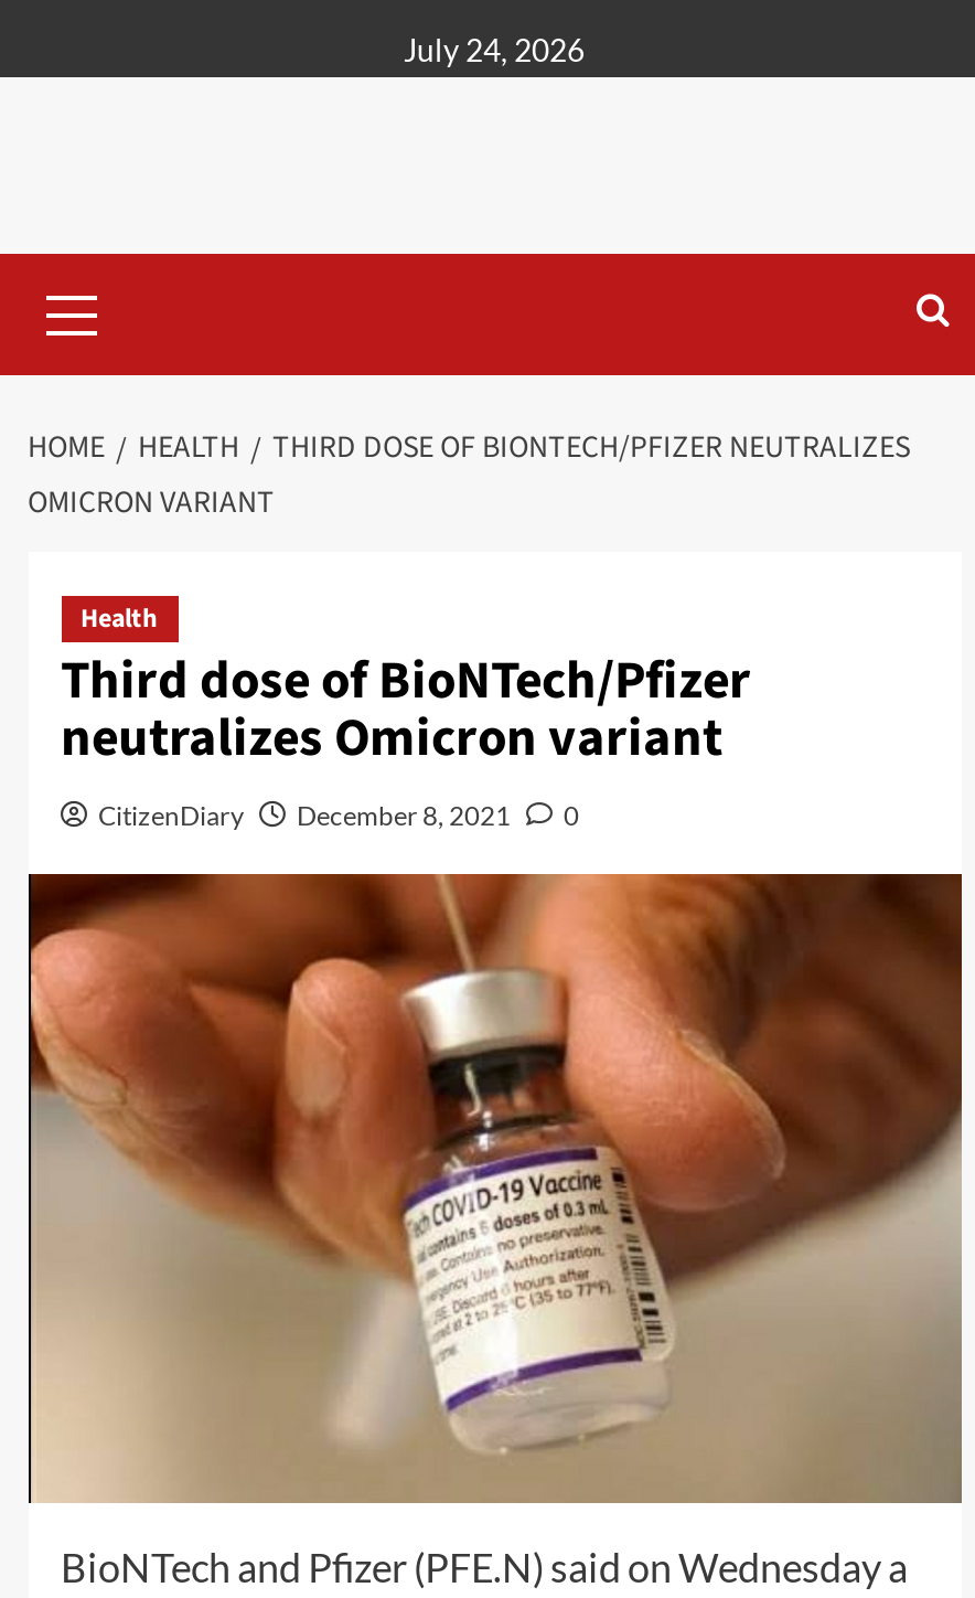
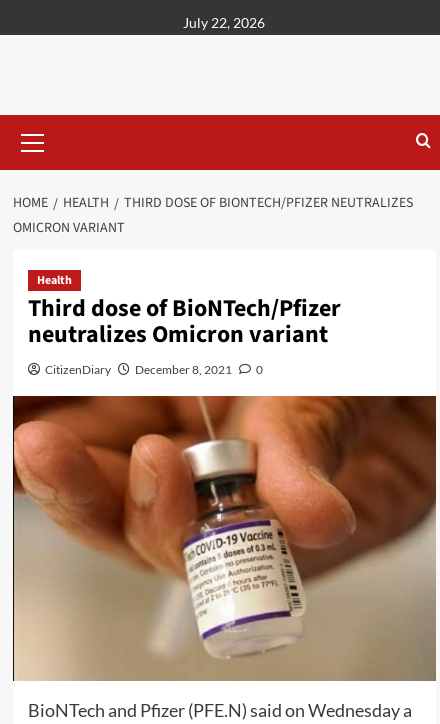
- July 24, 2026
+ July 22, 2026
